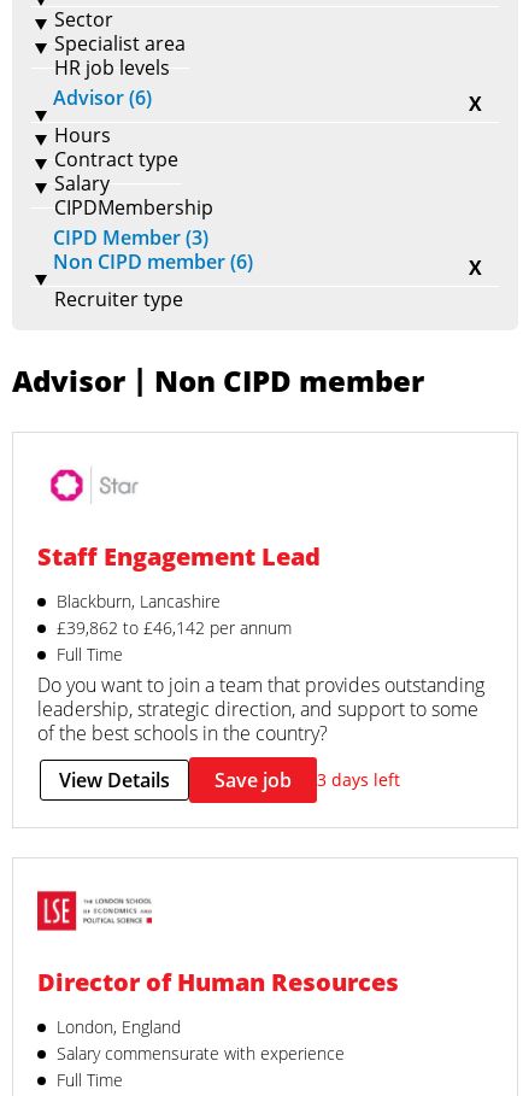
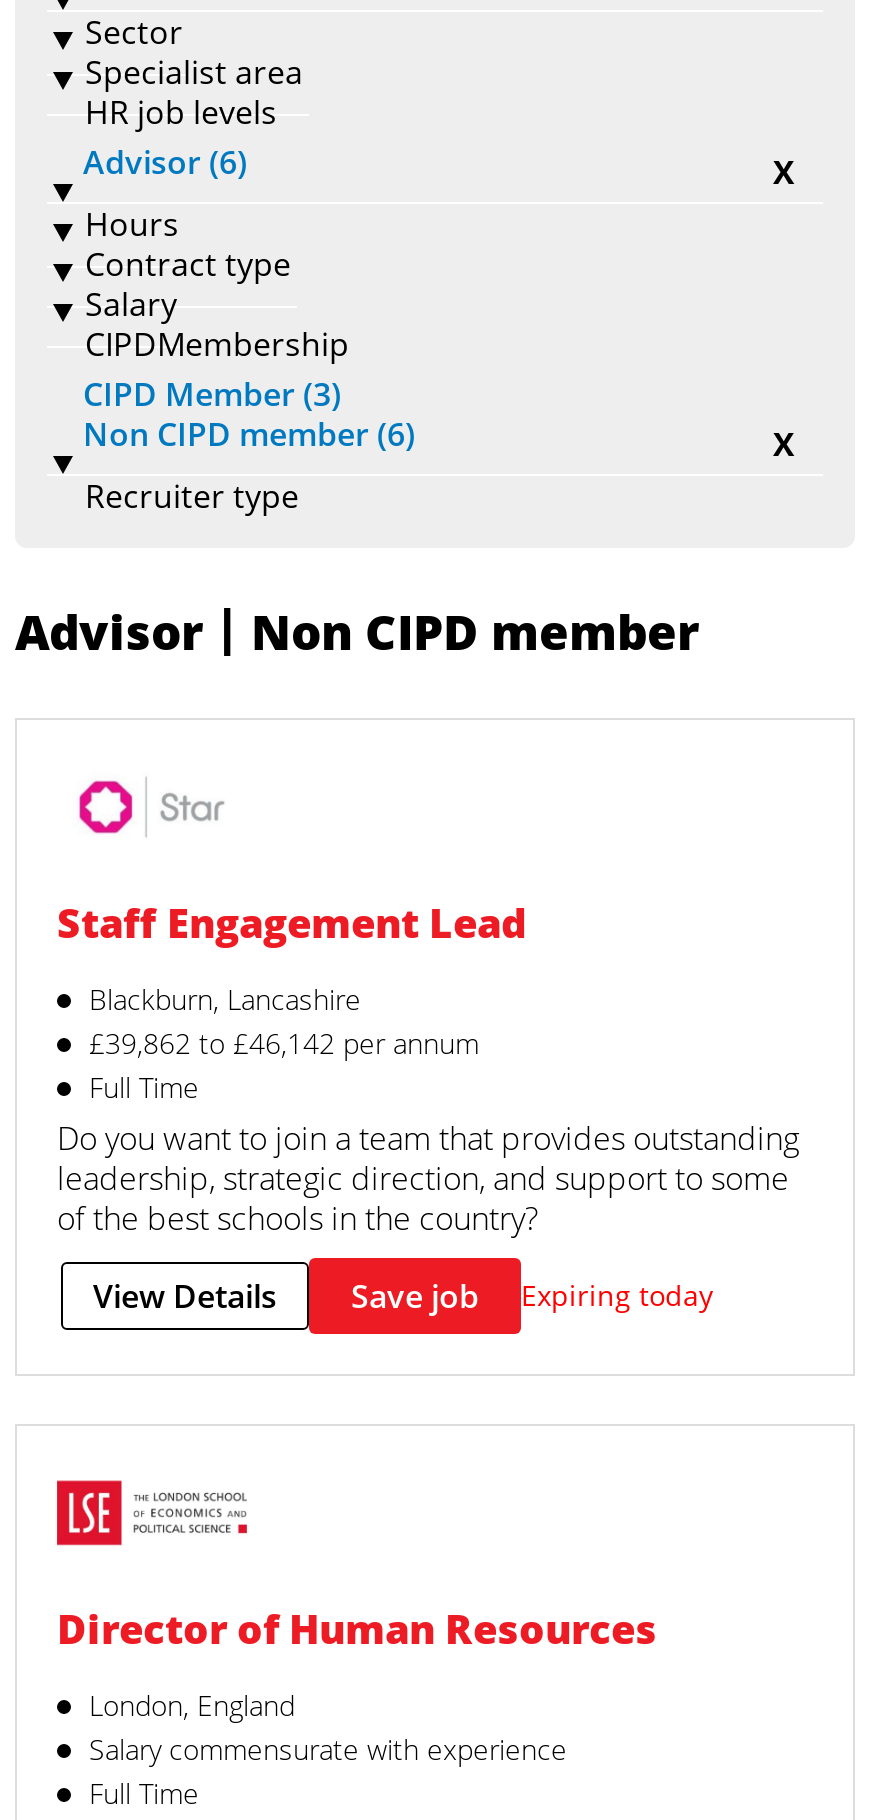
- 3 days left
+ Expiring today
